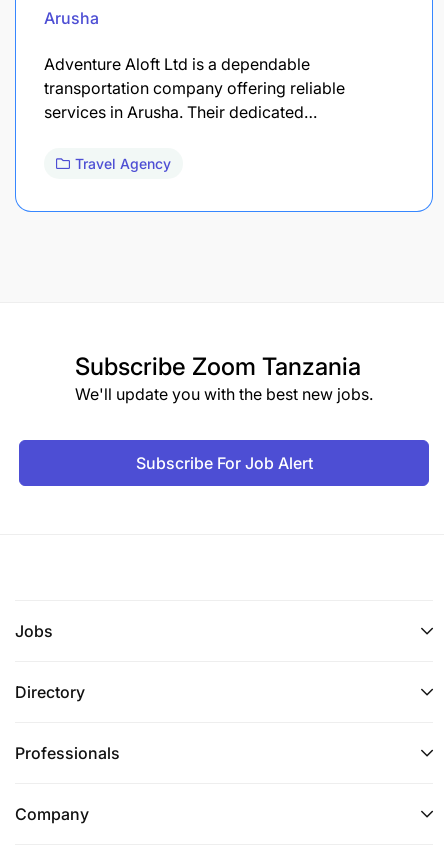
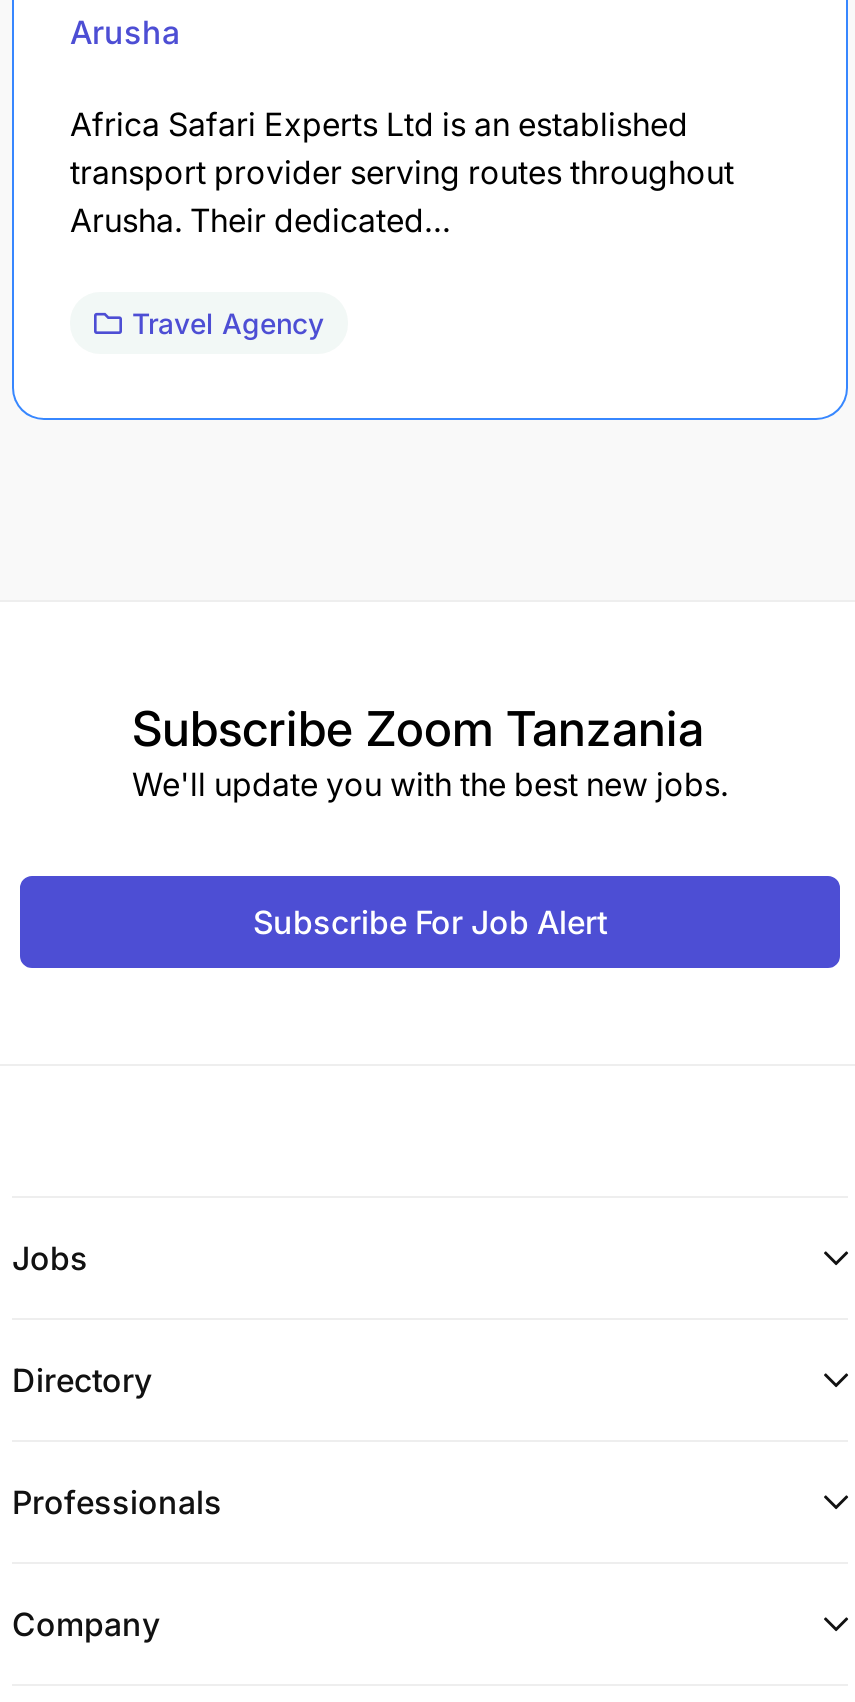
- Adventure Aloft Ltd is a dependable
- transportation company offering reliable
- services in Arusha. Their dedicated…
+ Africa Safari Experts Ltd is an established
+ transport provider serving routes throughout
+ Arusha. Their dedicated…
